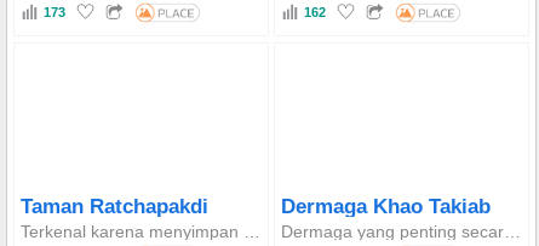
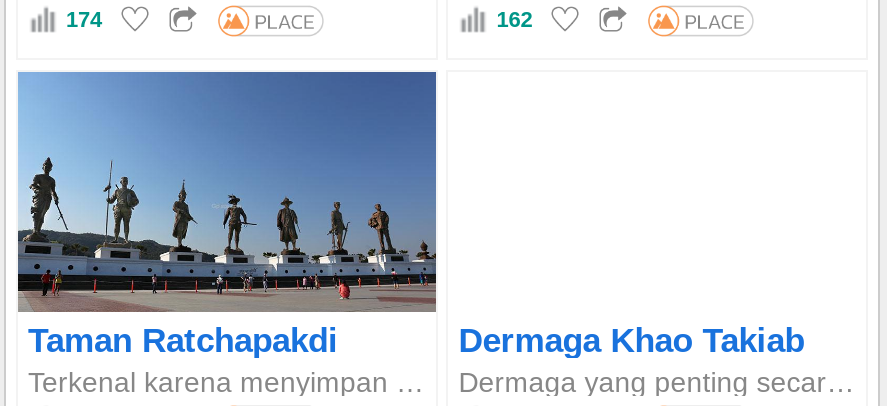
- 173
+ 174

+ [image]
